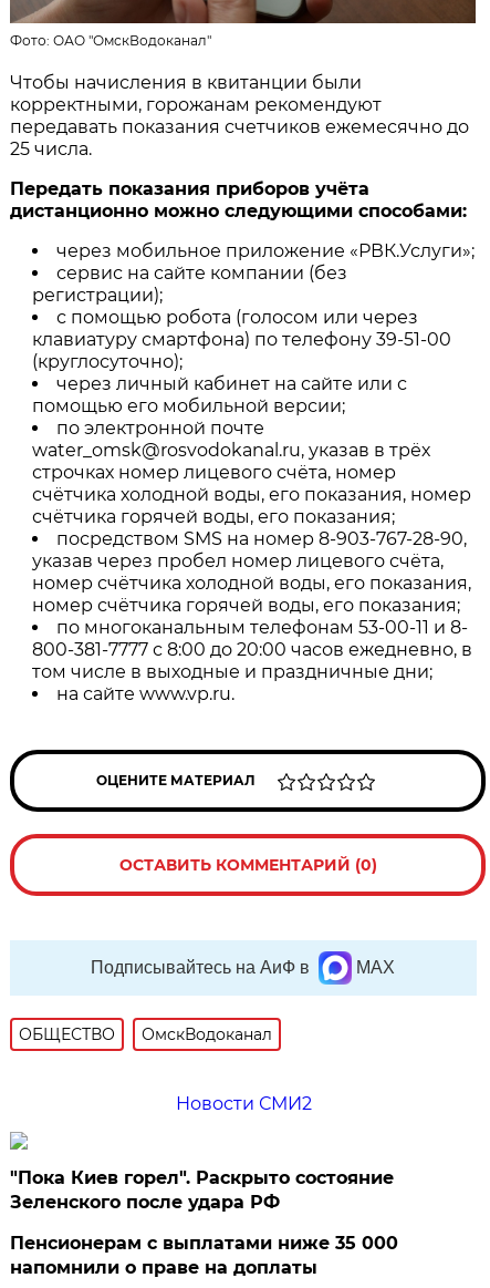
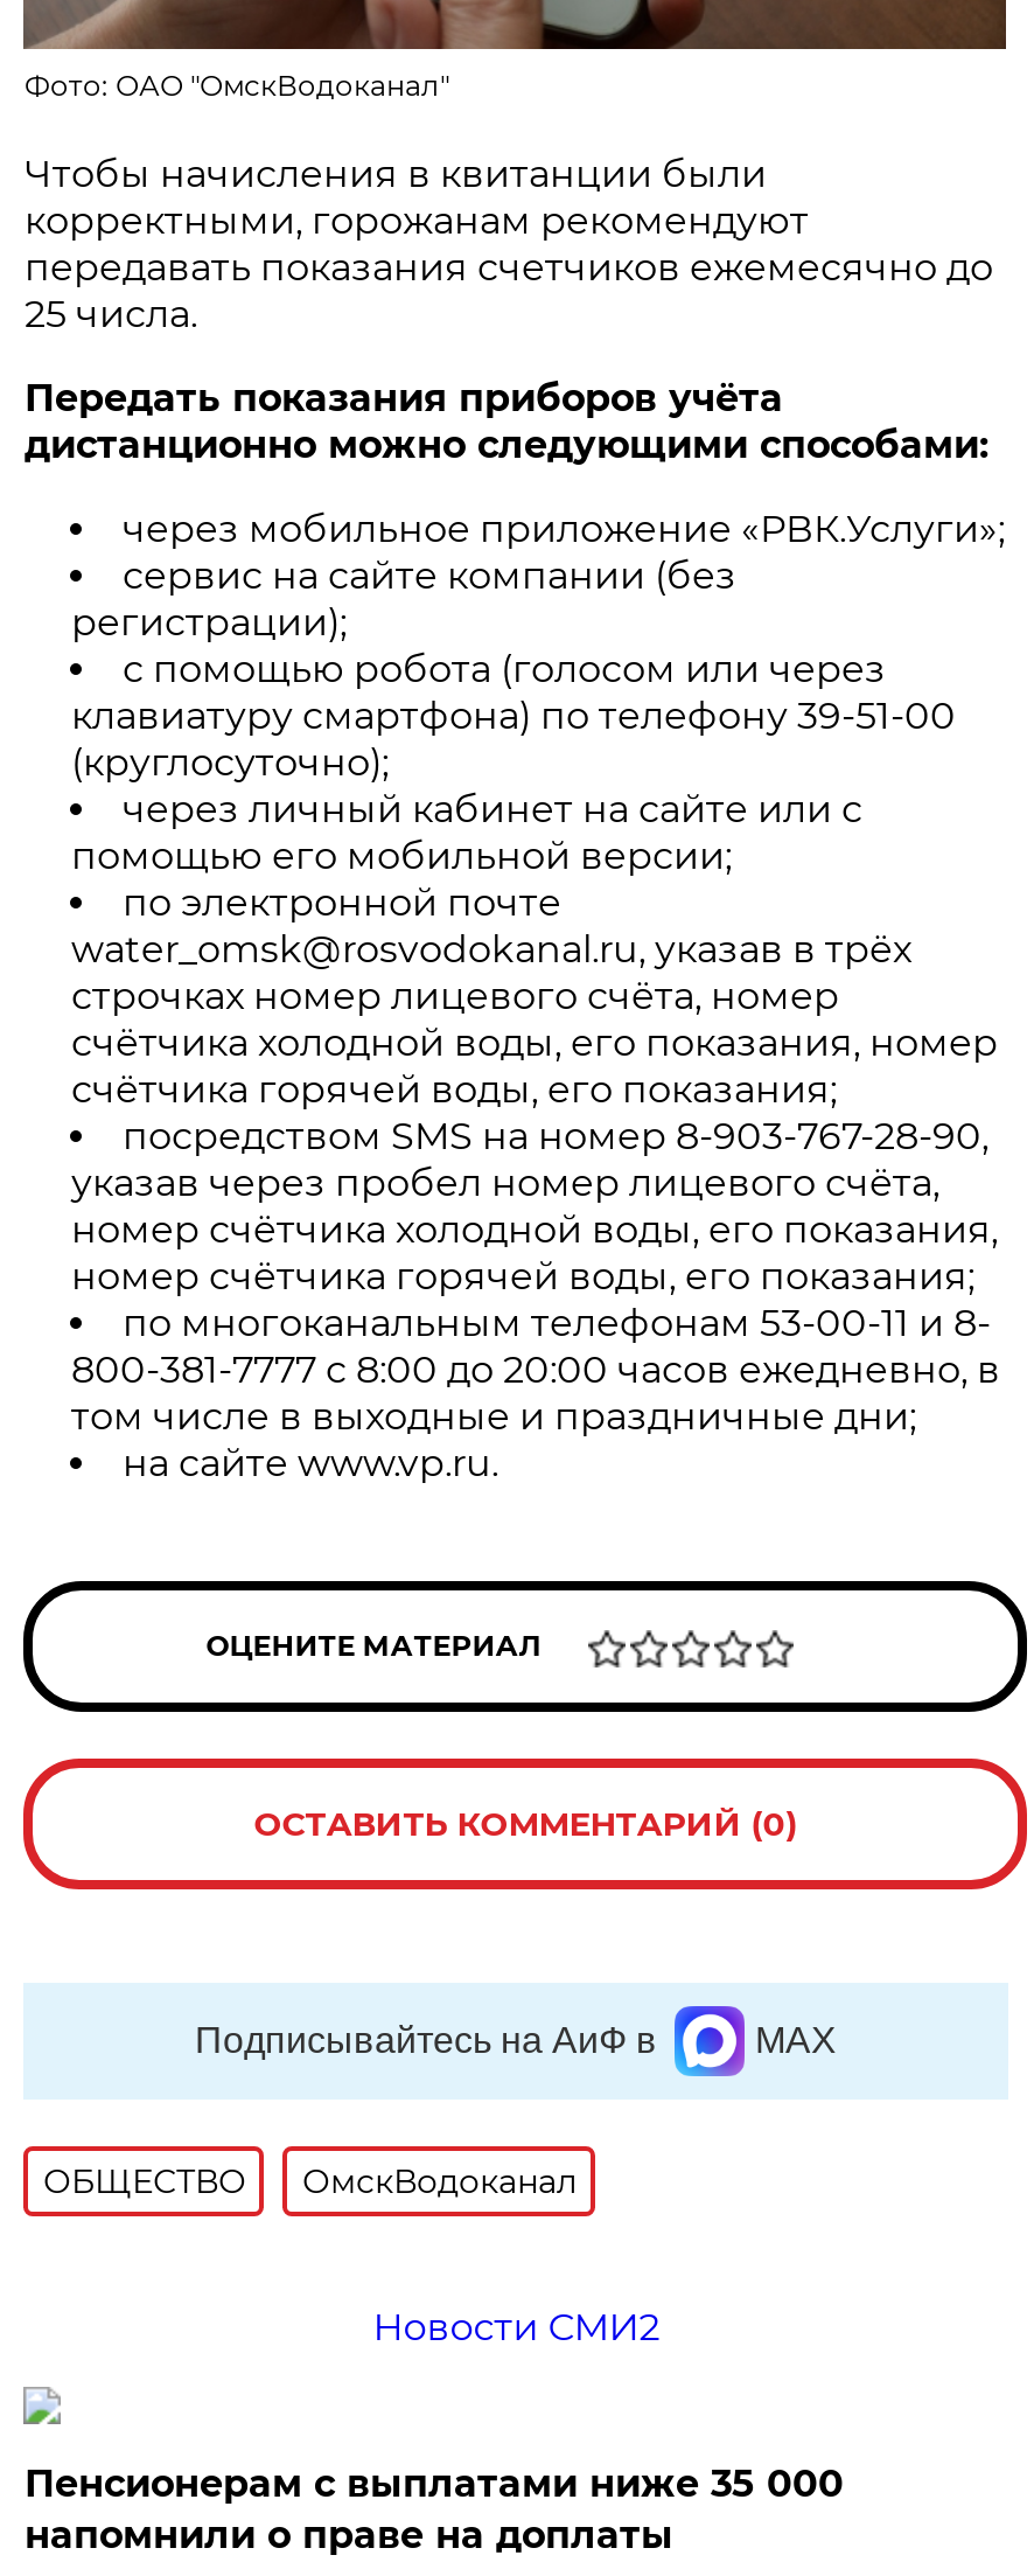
- "Пока Киев горел". Раскрыто состояние
- Зеленского после удара РФ
